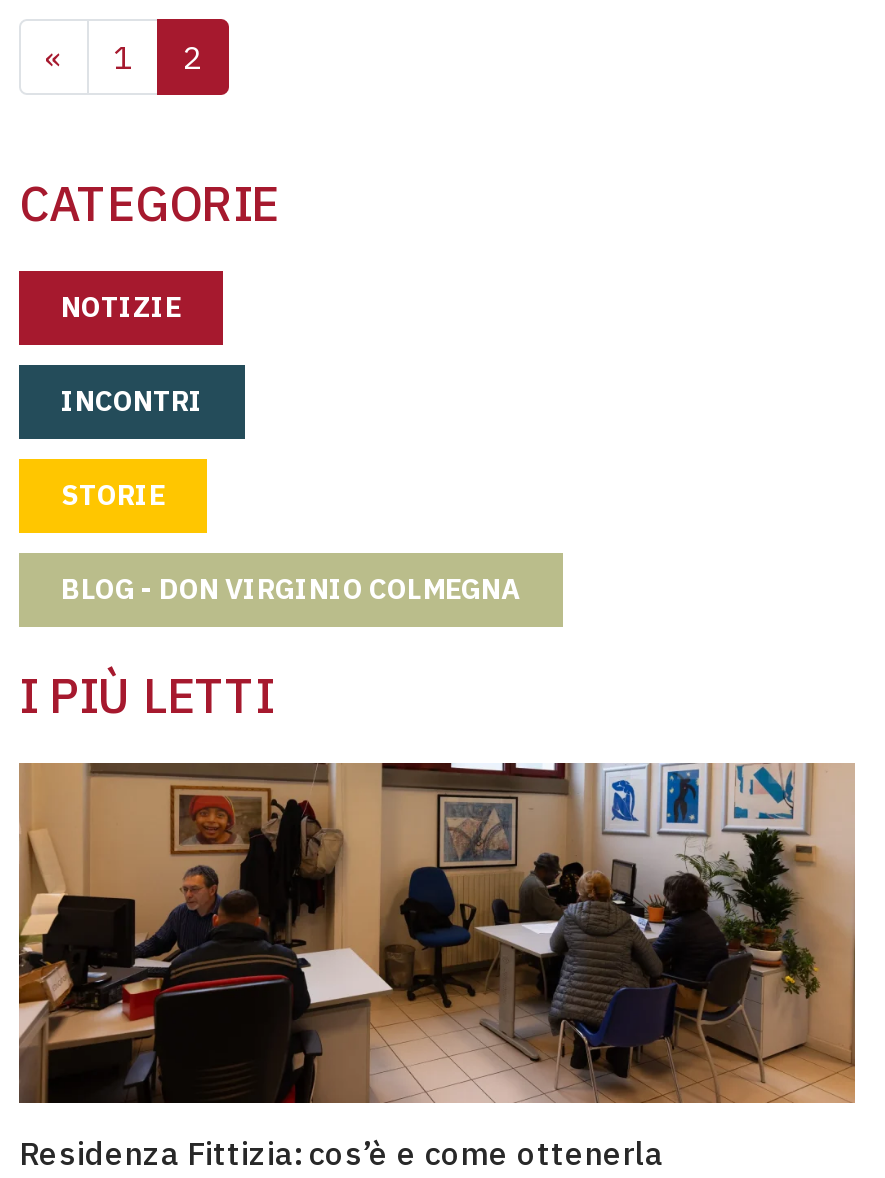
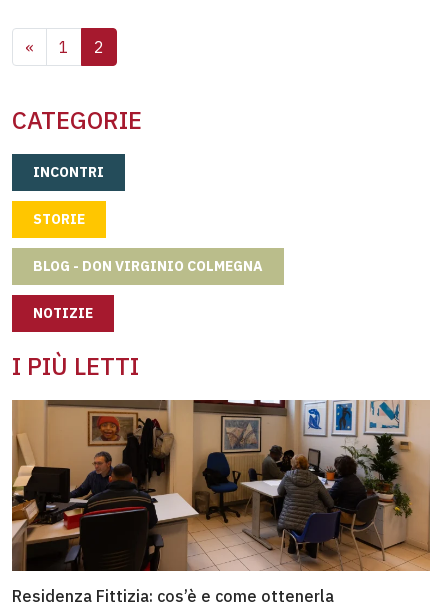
moved down: NOTIZIE

moved up: INCONTRI | STORIE | BLOG - DON VIRGINIO COLMEGNA
